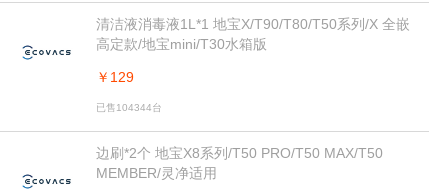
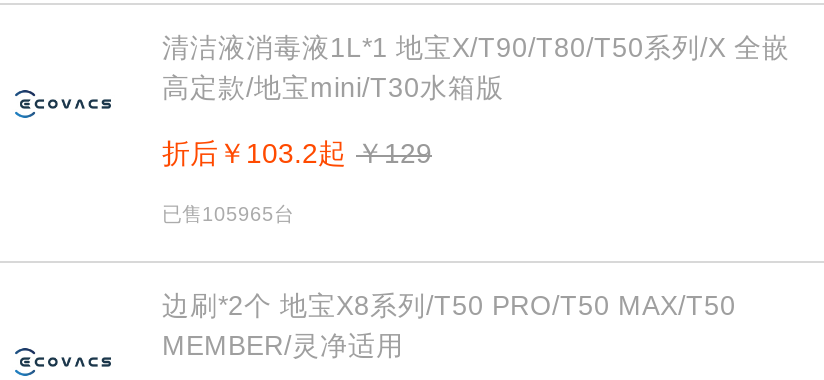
- ￥129
+ 折后￥103.2起 ￥129

- 已售104344台
+ 已售105965台
